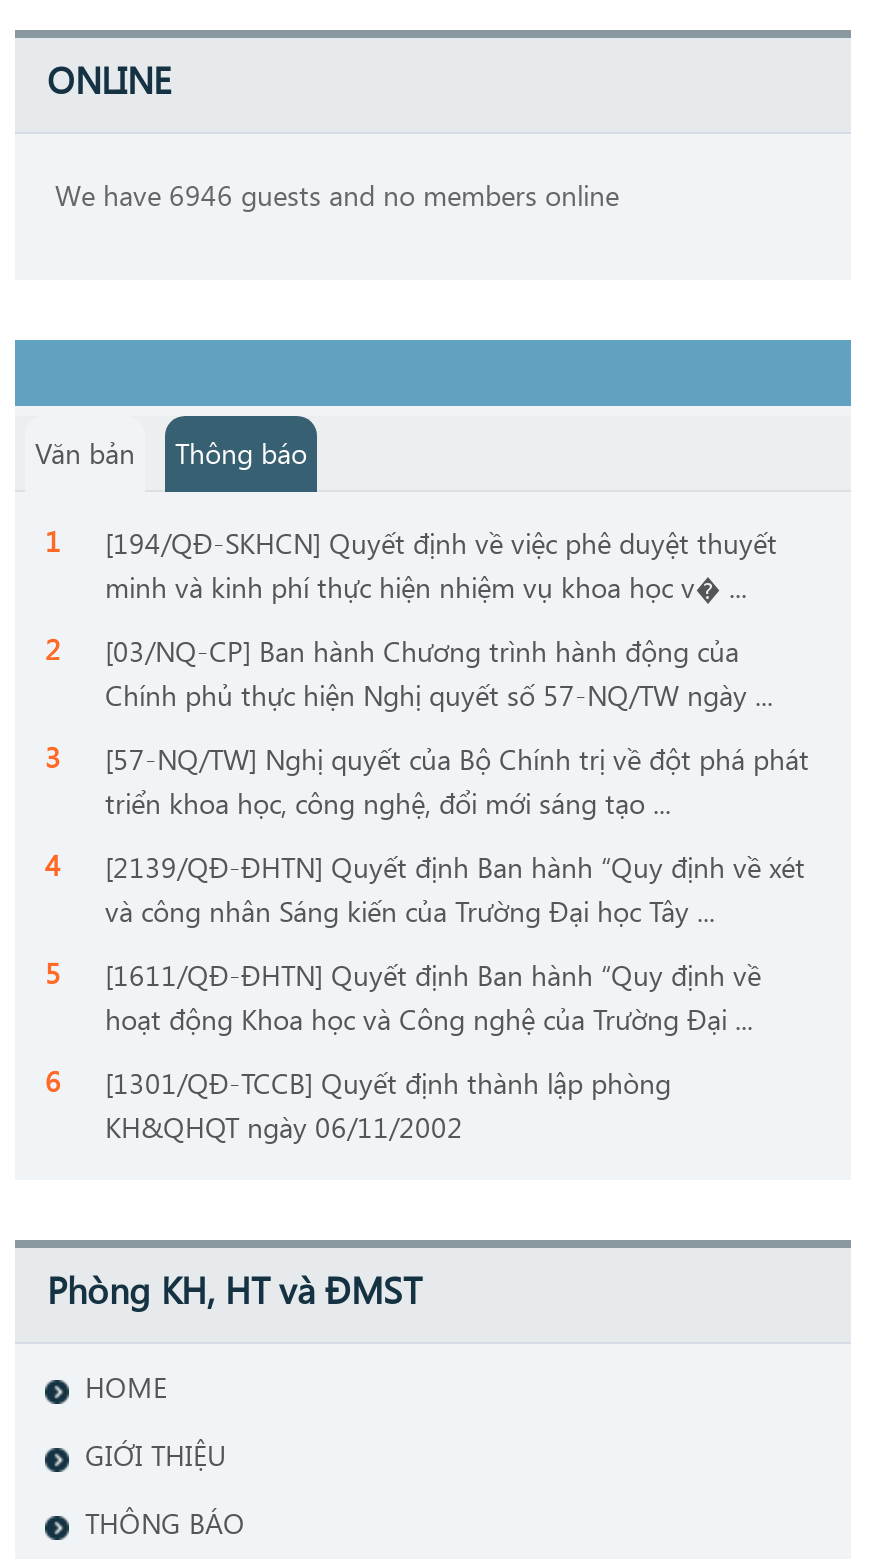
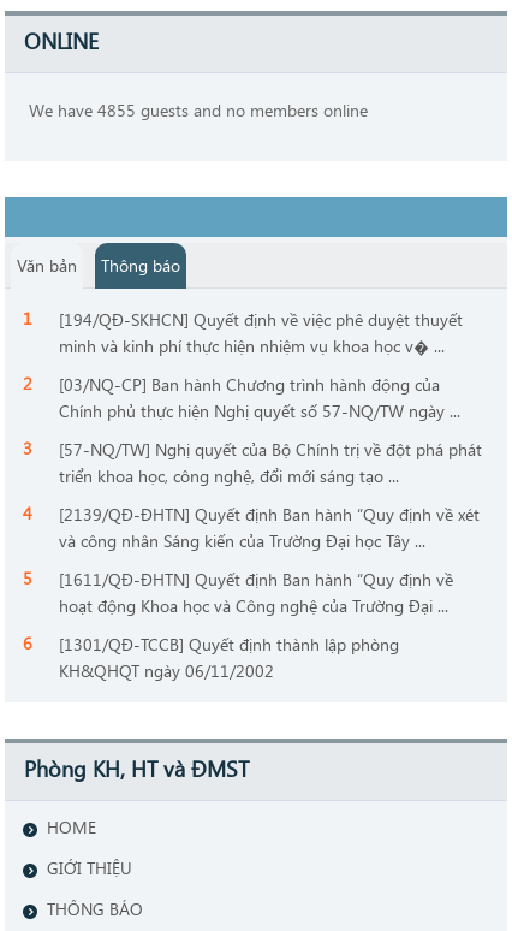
- We have 6946 guests and no members online
+ We have 4855 guests and no members online
